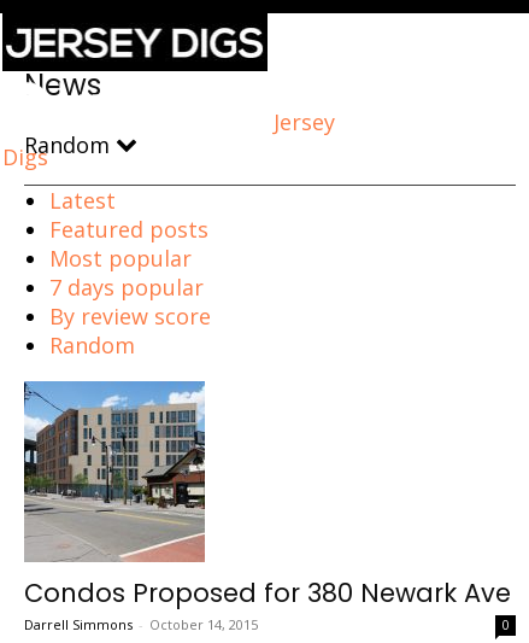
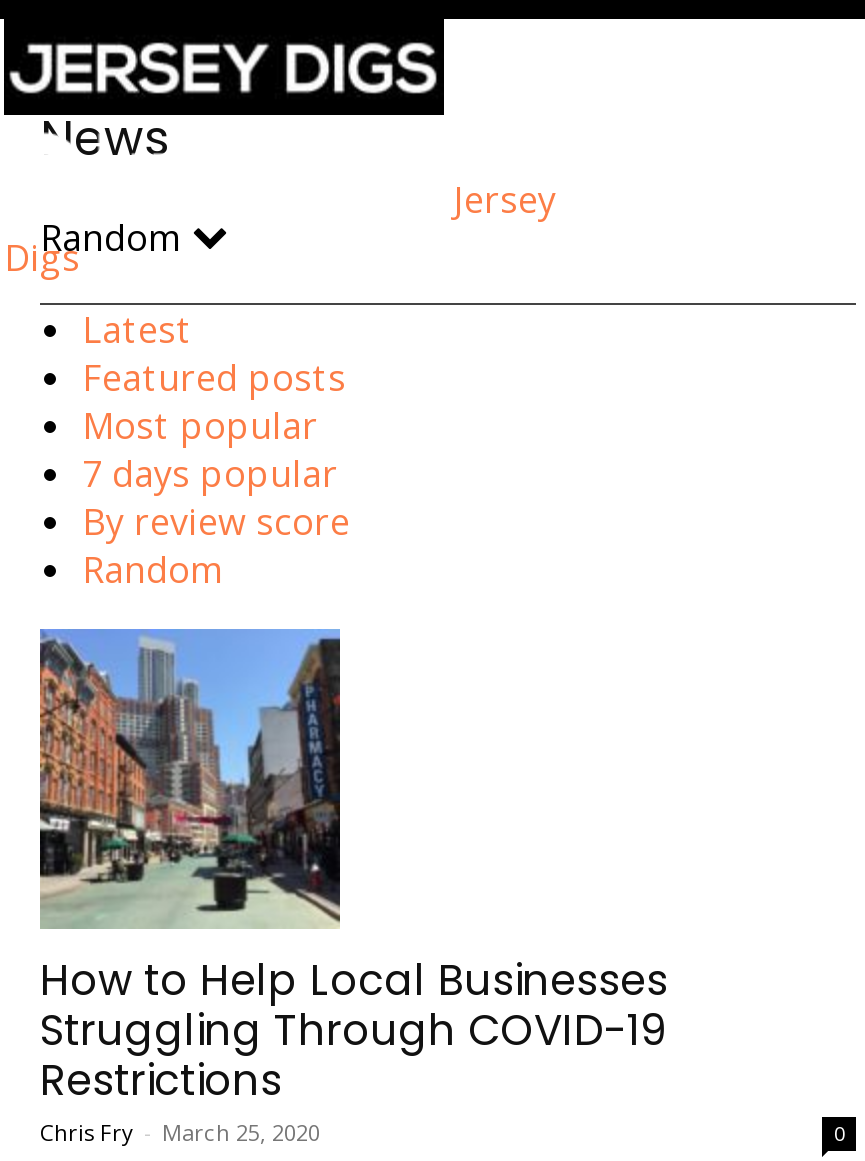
- [image]
+ [image]

- Condos Proposed for 380 Newark Ave
- Darrell Simmons - October 14, 2015
+ How to Help Local Businesses
+ Struggling Through COVID-19
+ Restrictions
+ Chris Fry - March 25, 2020
